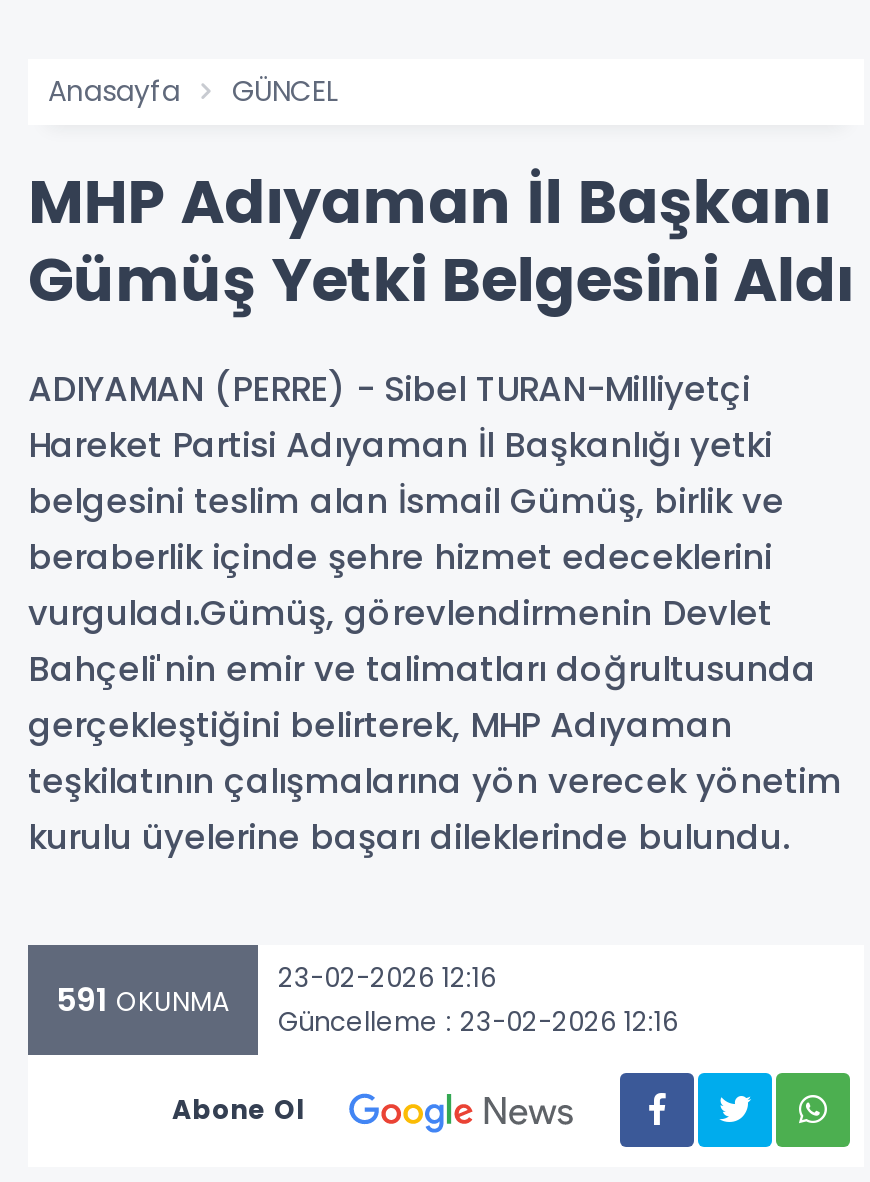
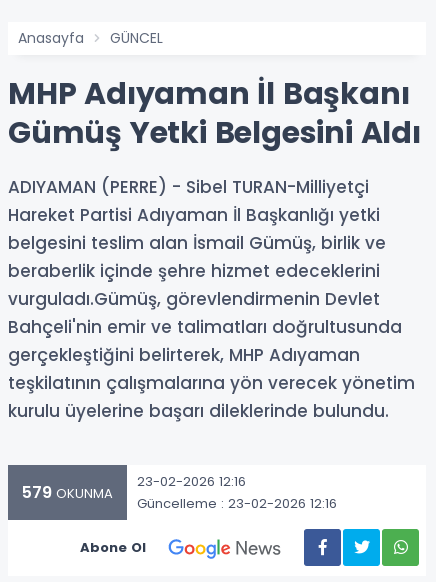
- 591 OKUNMA 23-02-2026 12:16 Güncelleme : 23-02-2026 12:16
+ 579 OKUNMA 23-02-2026 12:16 Güncelleme : 23-02-2026 12:16
